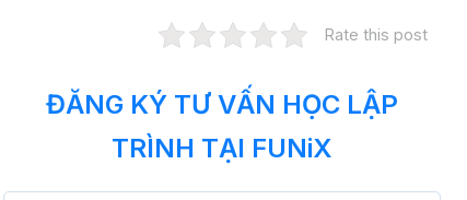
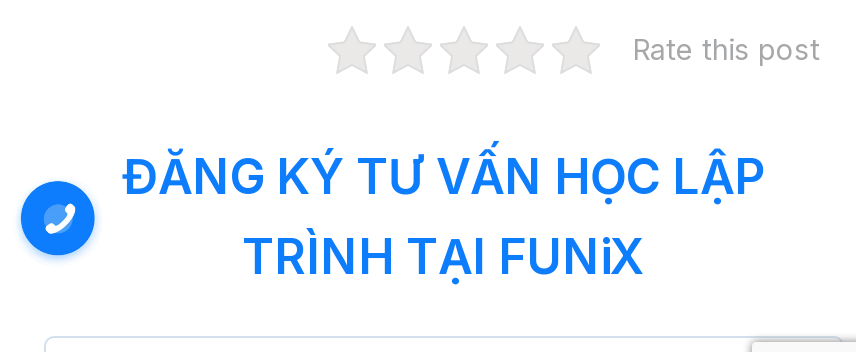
+ [image]
